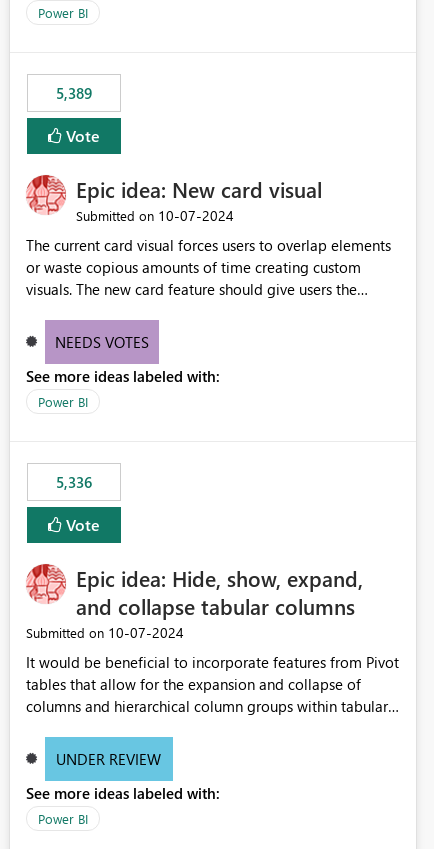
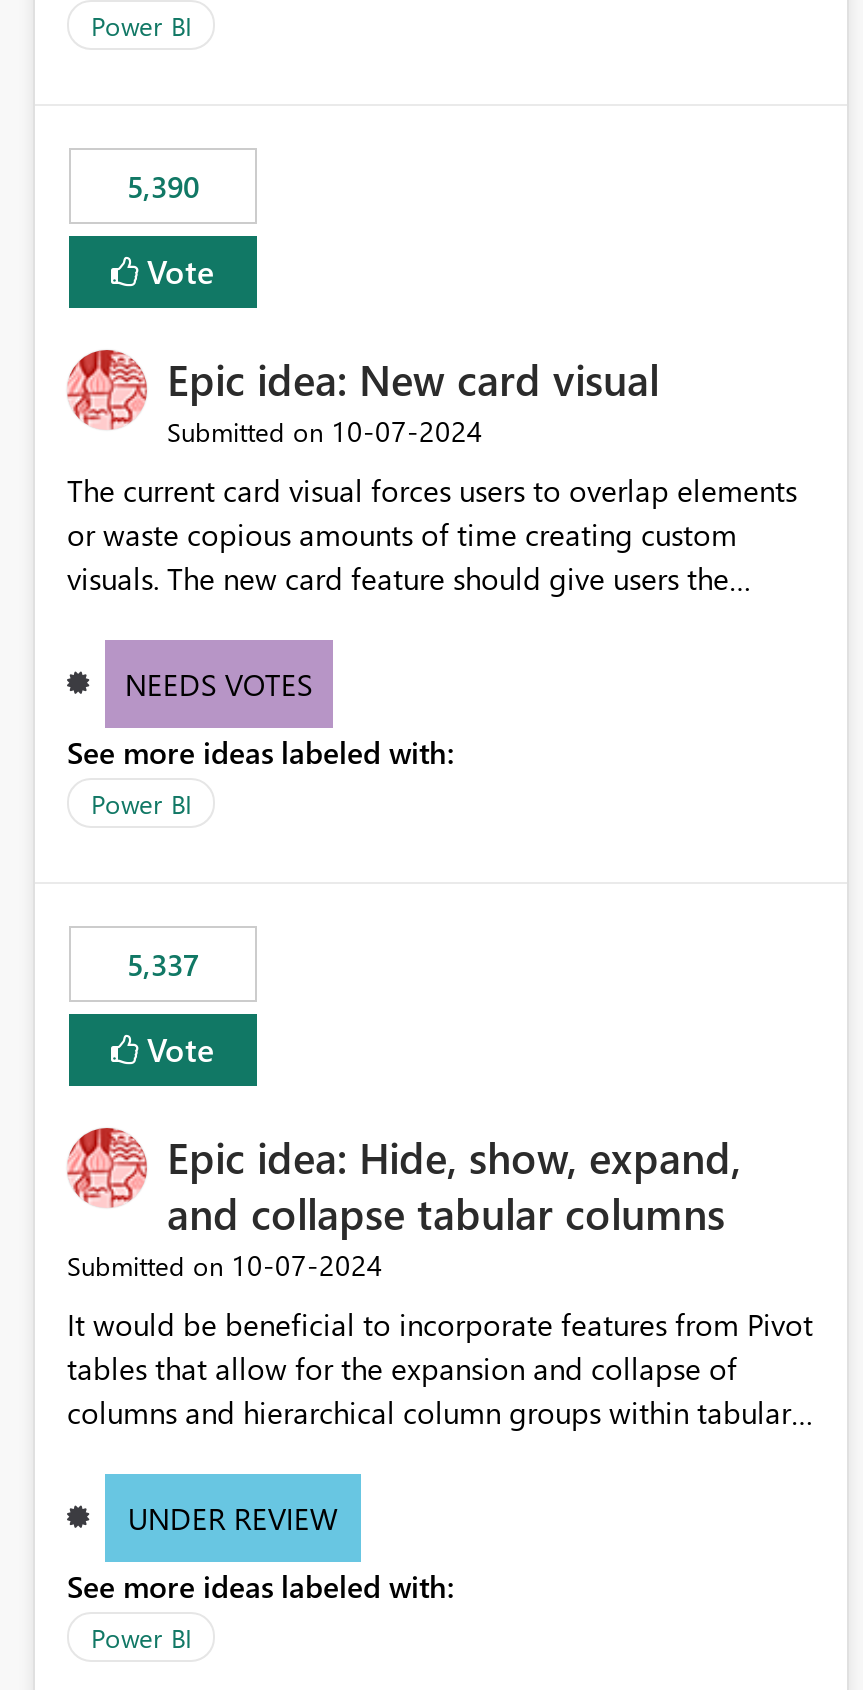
- 5,389
+ 5,390

- 5,336
+ 5,337
